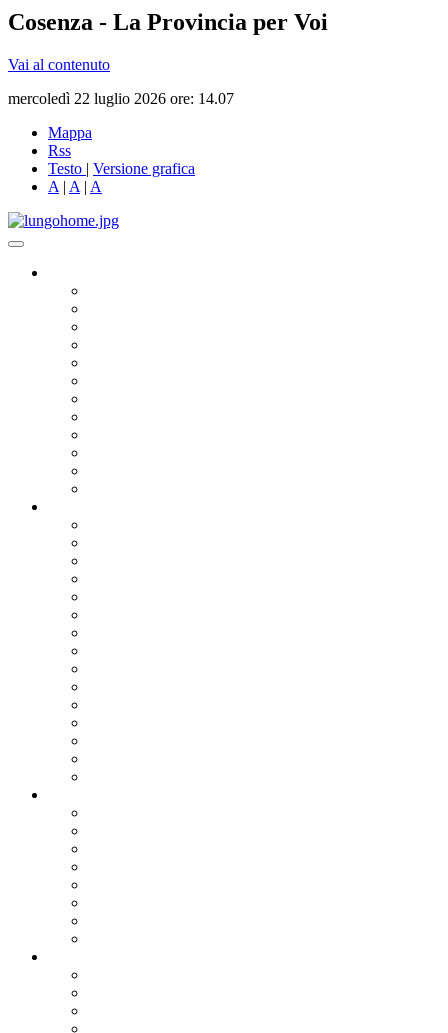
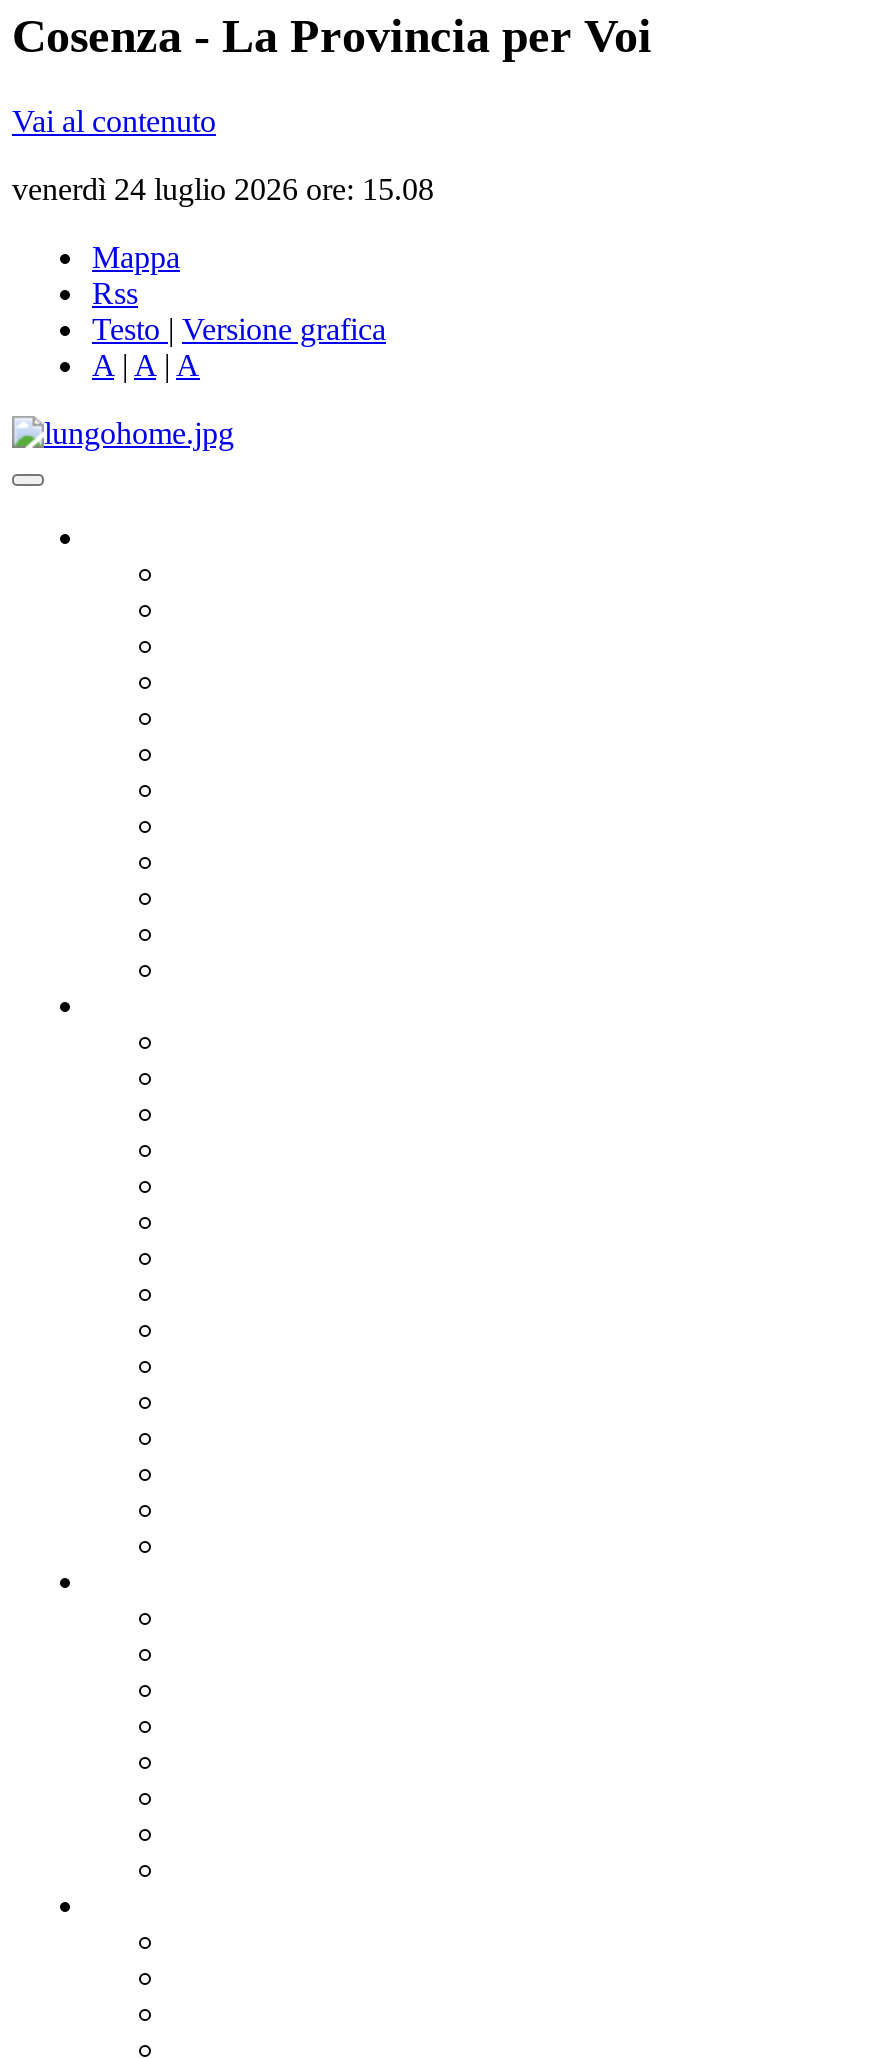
- mercoledì 22 luglio 2026 ore: 14.07
+ venerdì 24 luglio 2026 ore: 15.08
